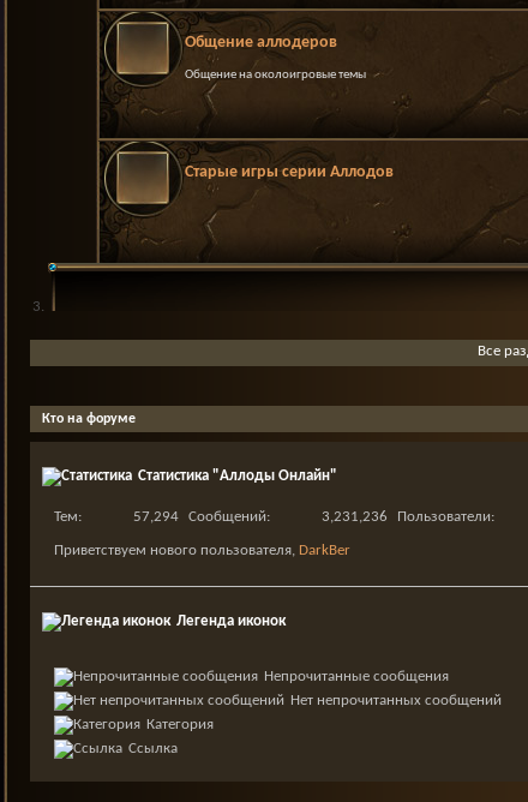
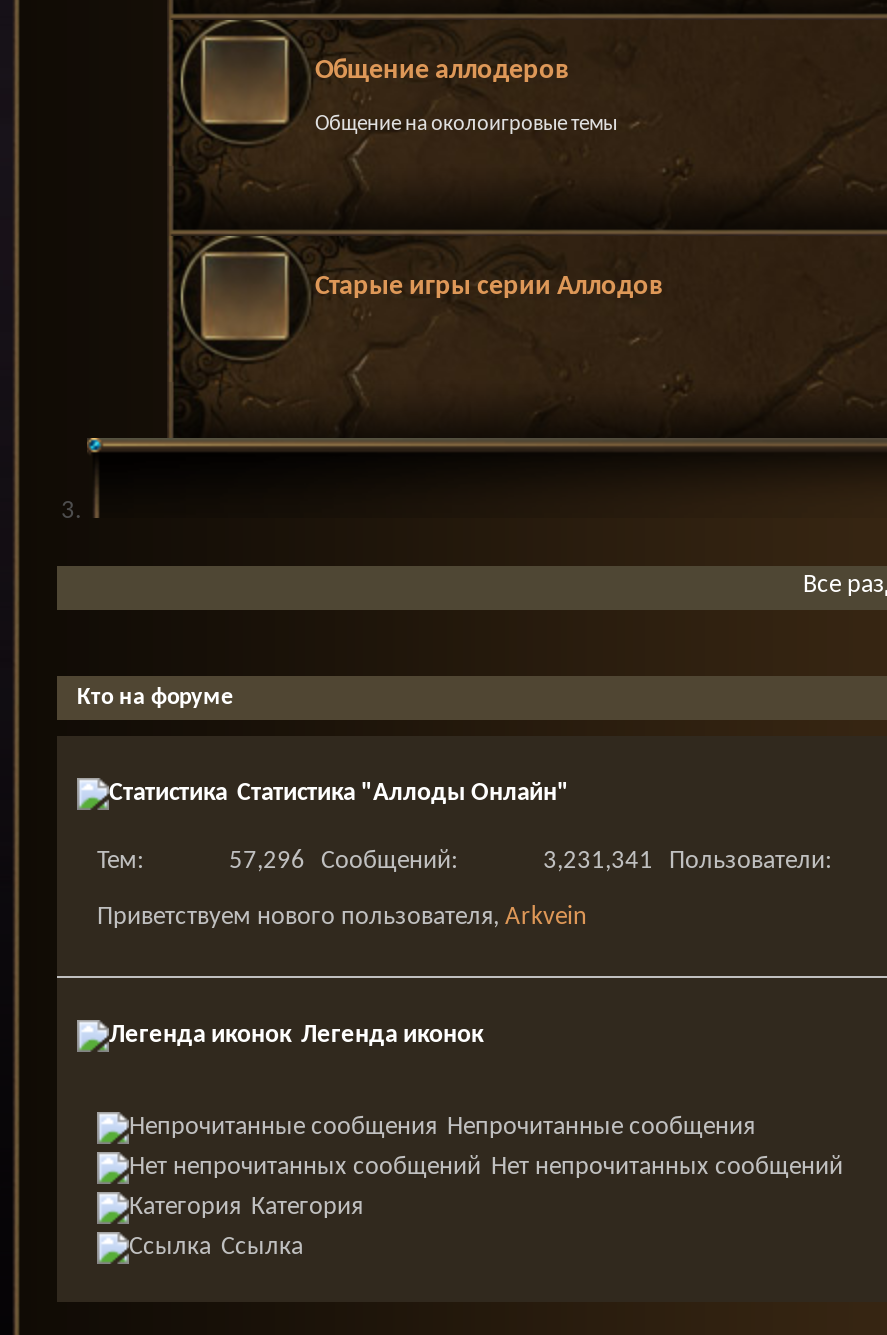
- 57,294 Сообщений
+ 57,296 Сообщений

- 3,231,236 Пользователи
+ 3,231,341 Пользователи

- Приветствуем нового пользователя, DarkBer
+ Приветствуем нового пользователя, Arkvein
